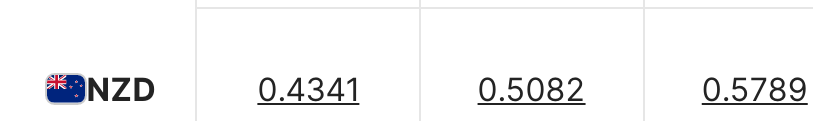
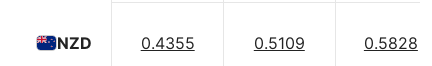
- 0.4341
+ 0.4355

- 0.5082
+ 0.5109

- 0.5789
+ 0.5828
